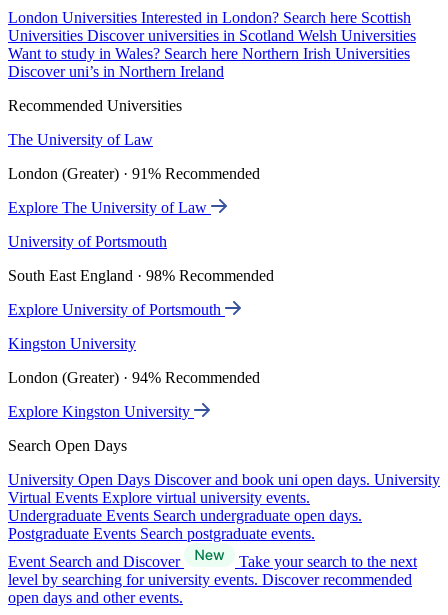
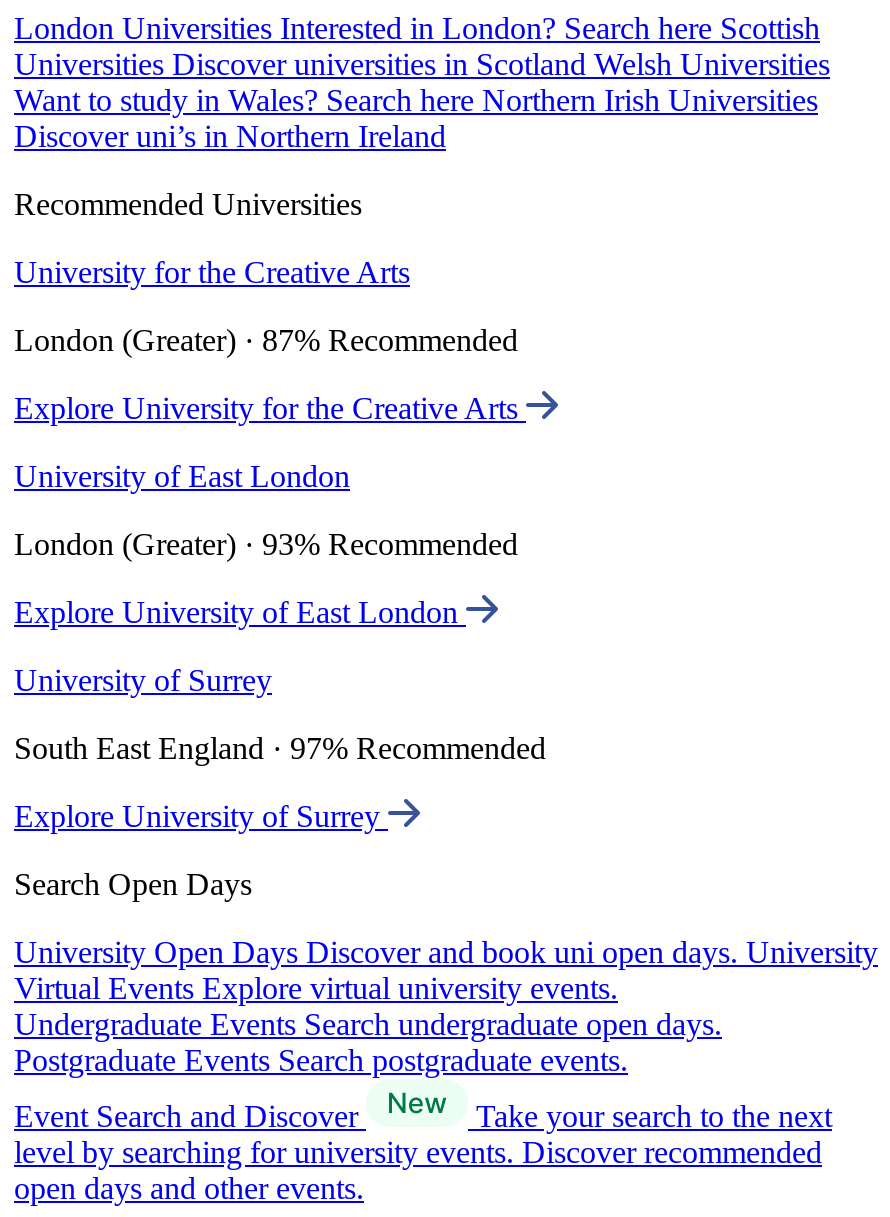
- The University of Law
+ University for the Creative Arts

- London (Greater) · 91% Recommended
+ London (Greater) · 87% Recommended

- Explore The University of Law
+ Explore University for the Creative Arts

- University of Portsmouth
+ University of East London

- South East England · 98% Recommended
+ London (Greater) · 93% Recommended

- Explore University of Portsmouth
+ Explore University of East London

- Kingston University
+ University of Surrey

- London (Greater) · 94% Recommended
+ South East England · 97% Recommended

- Explore Kingston University
+ Explore University of Surrey
